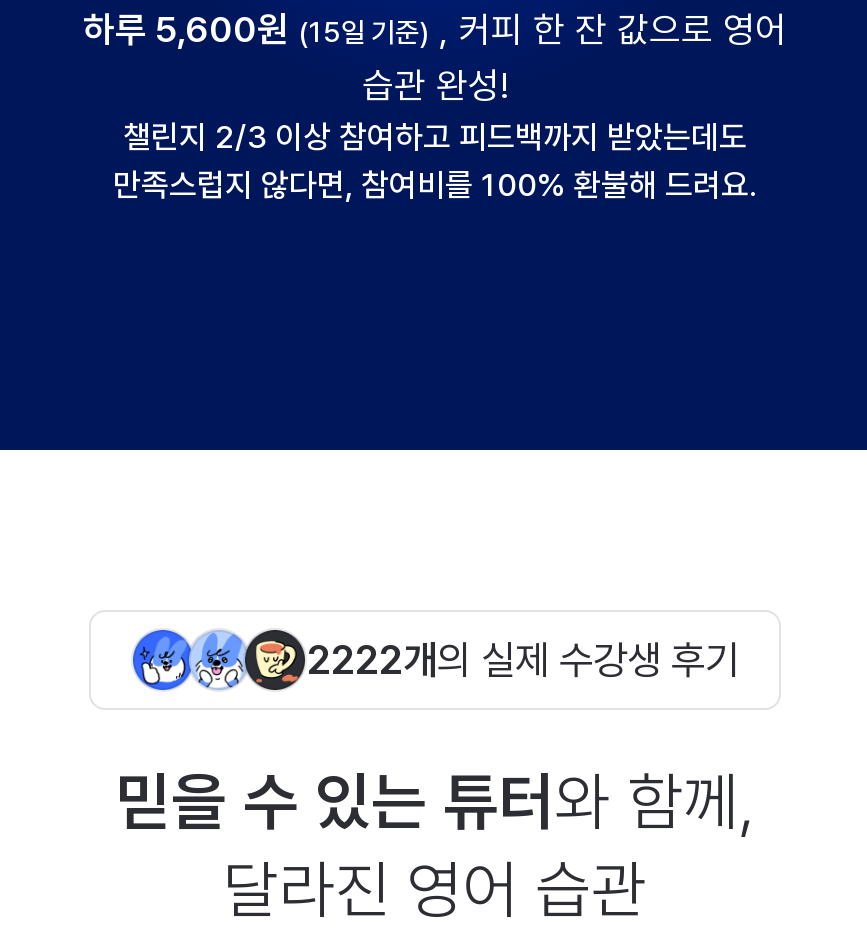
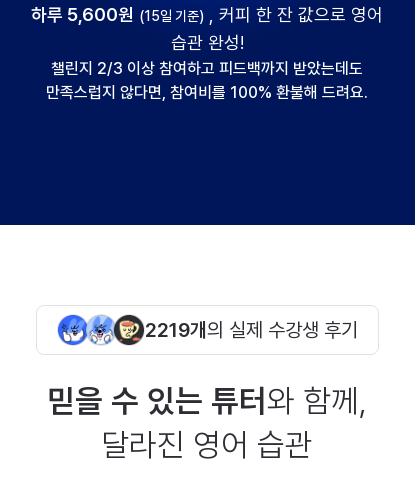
- 2222개의 실제 수강생 후기
+ 2219개의 실제 수강생 후기
